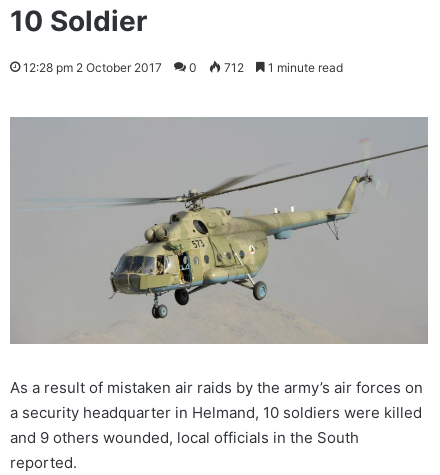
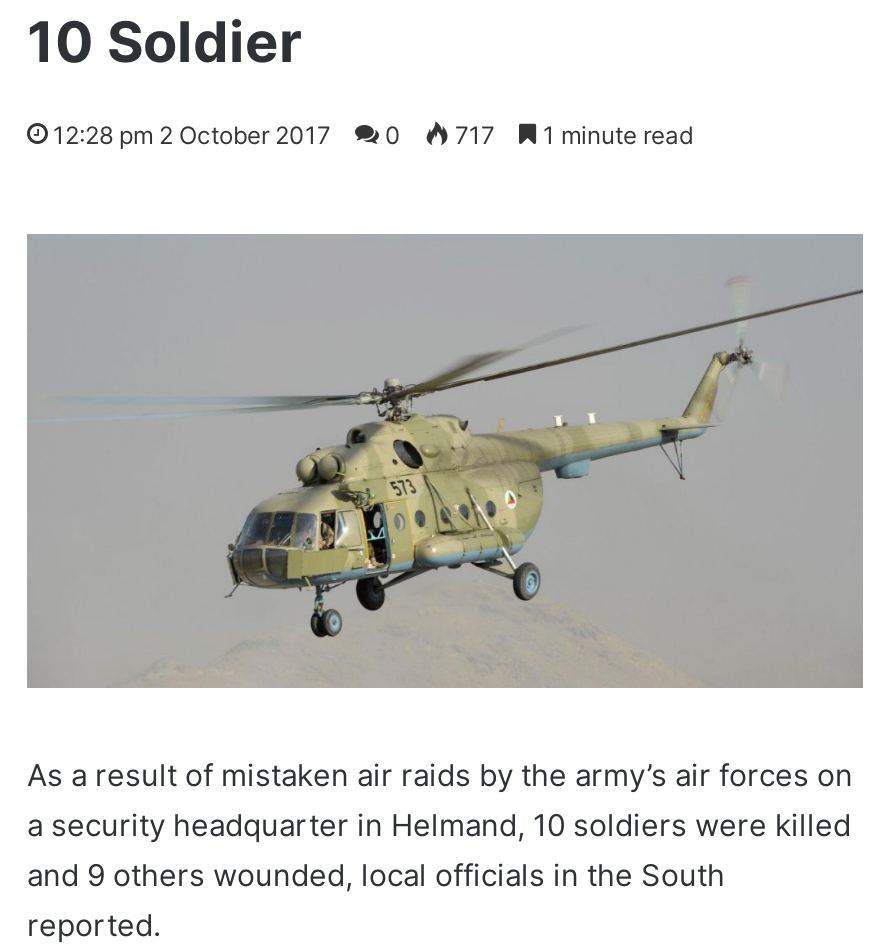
- 12:28 pm 2 October 2017 0 712 1 minute read
+ 12:28 pm 2 October 2017 0 717 1 minute read
